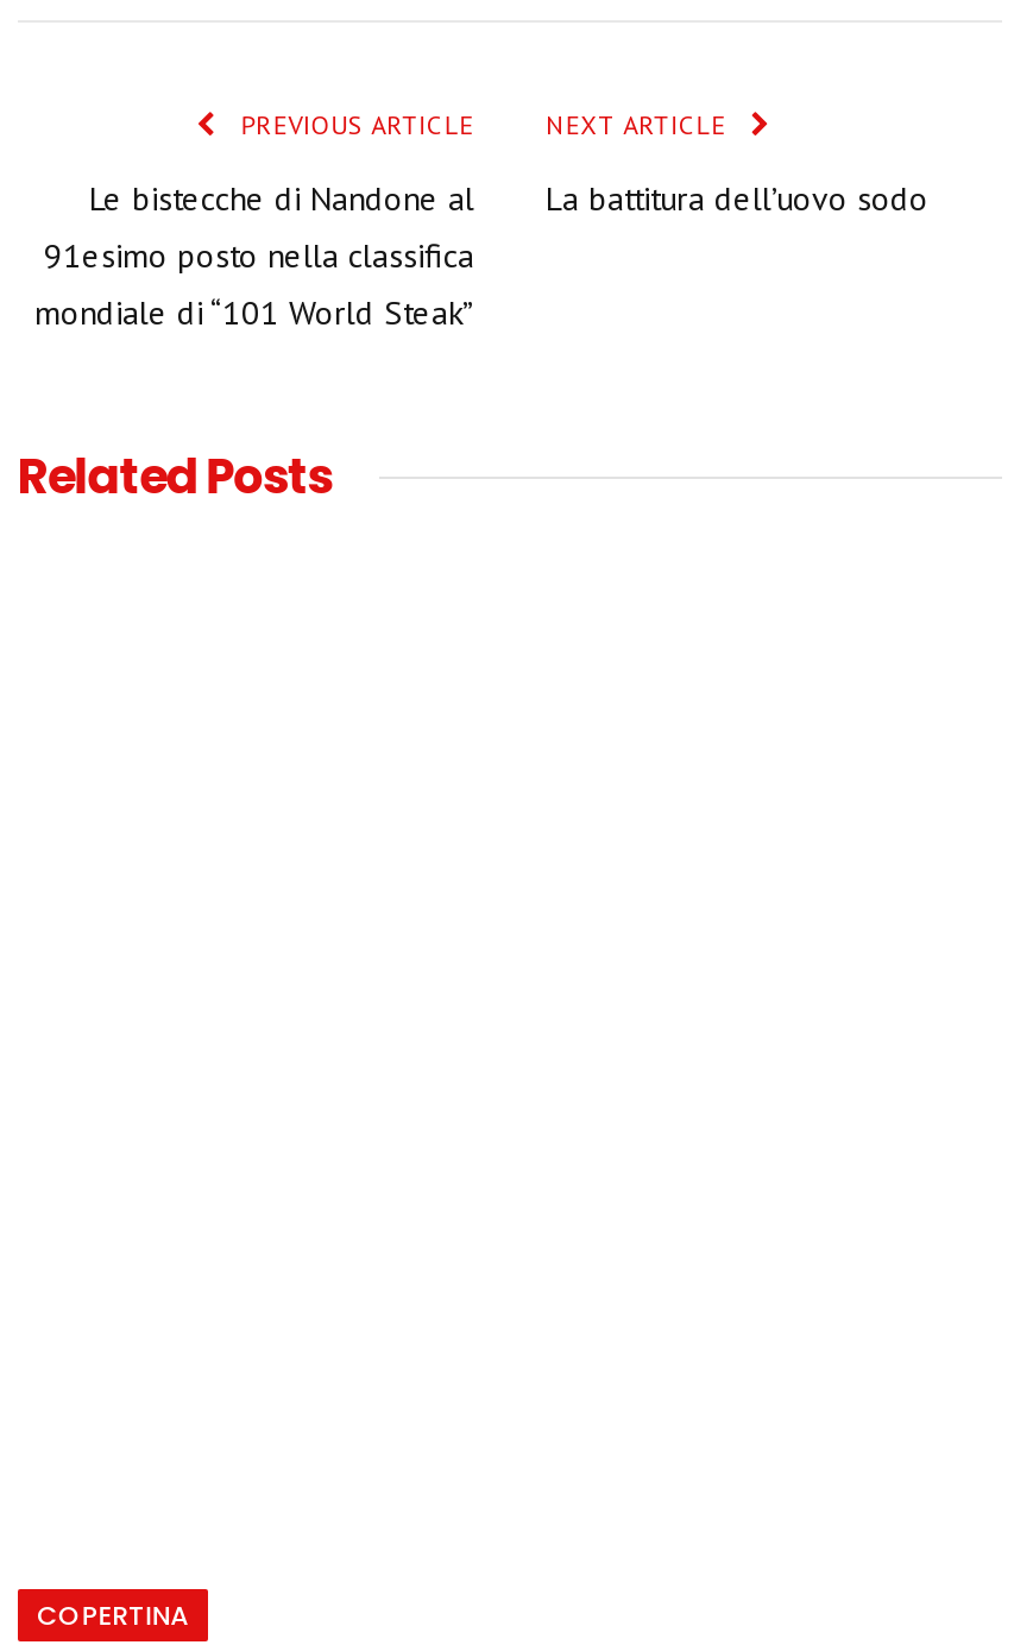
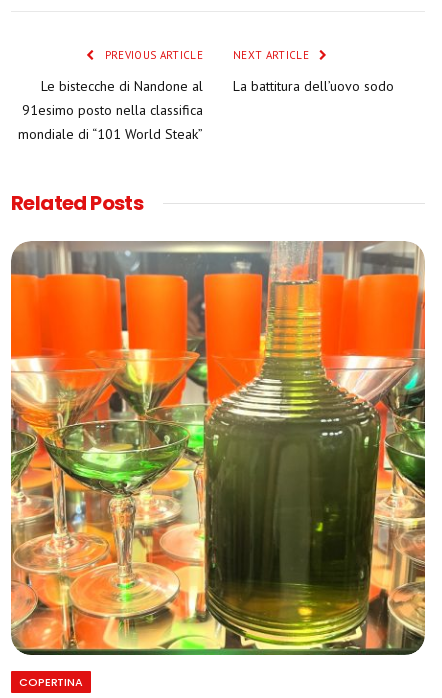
+ [image]
